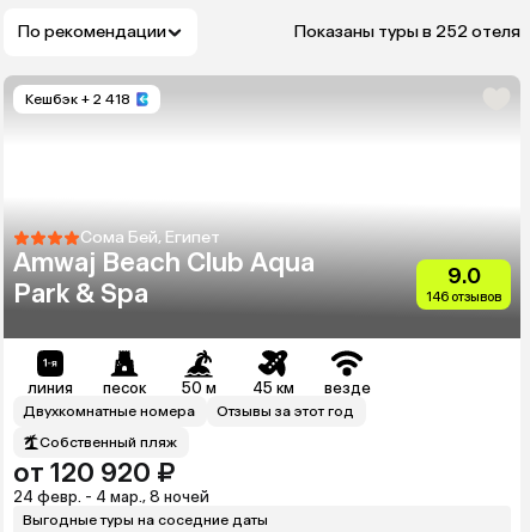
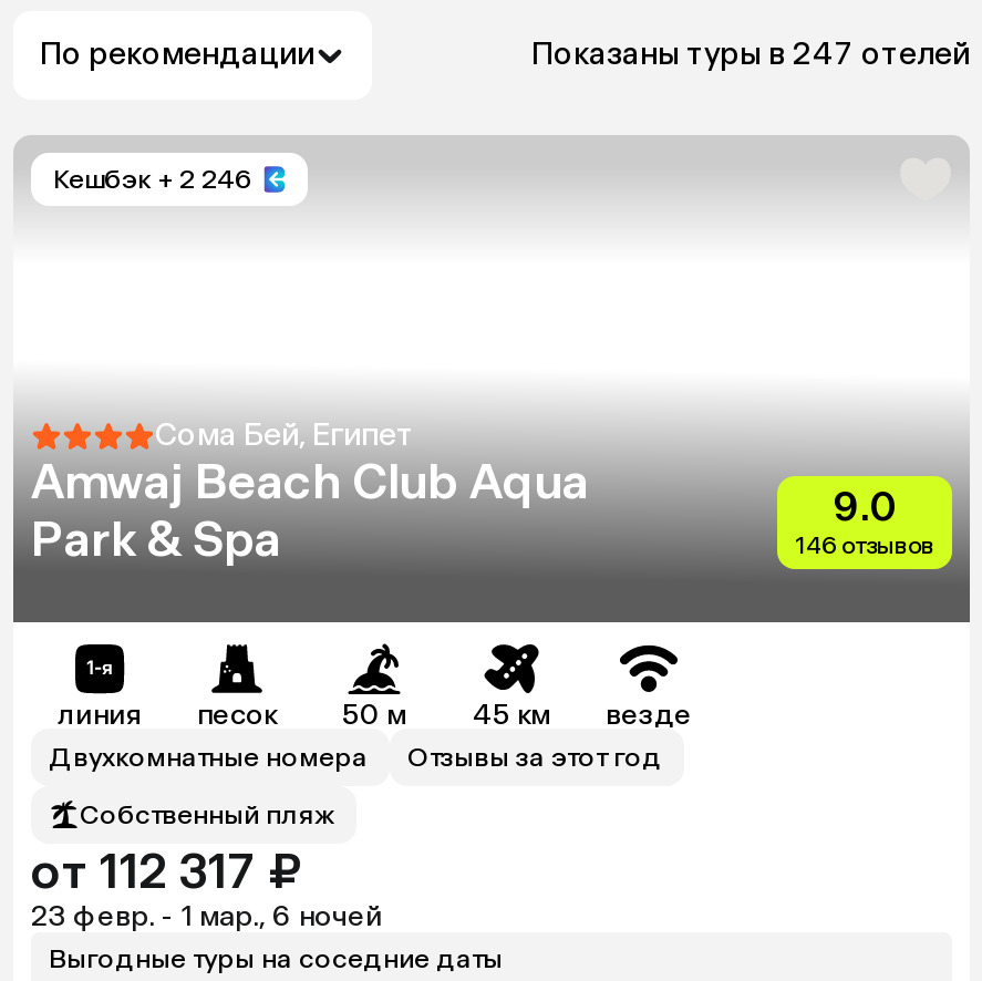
- Показаны туры в 252 отеля
+ Показаны туры в 247 отелей

- Кешбэк + 2 418
+ Кешбэк + 2 246

- от 120 920 ₽
+ от 112 317 ₽

- 24 февр. - 4 мар., 8 ночей
+ 23 февр. - 1 мар., 6 ночей
